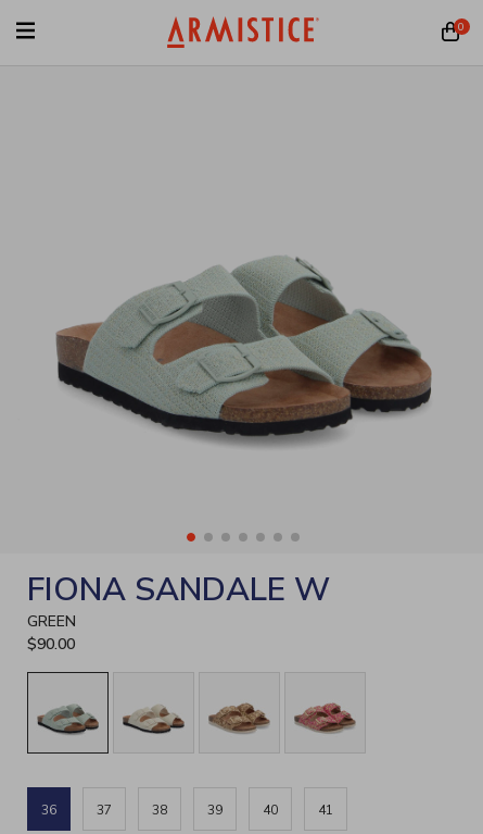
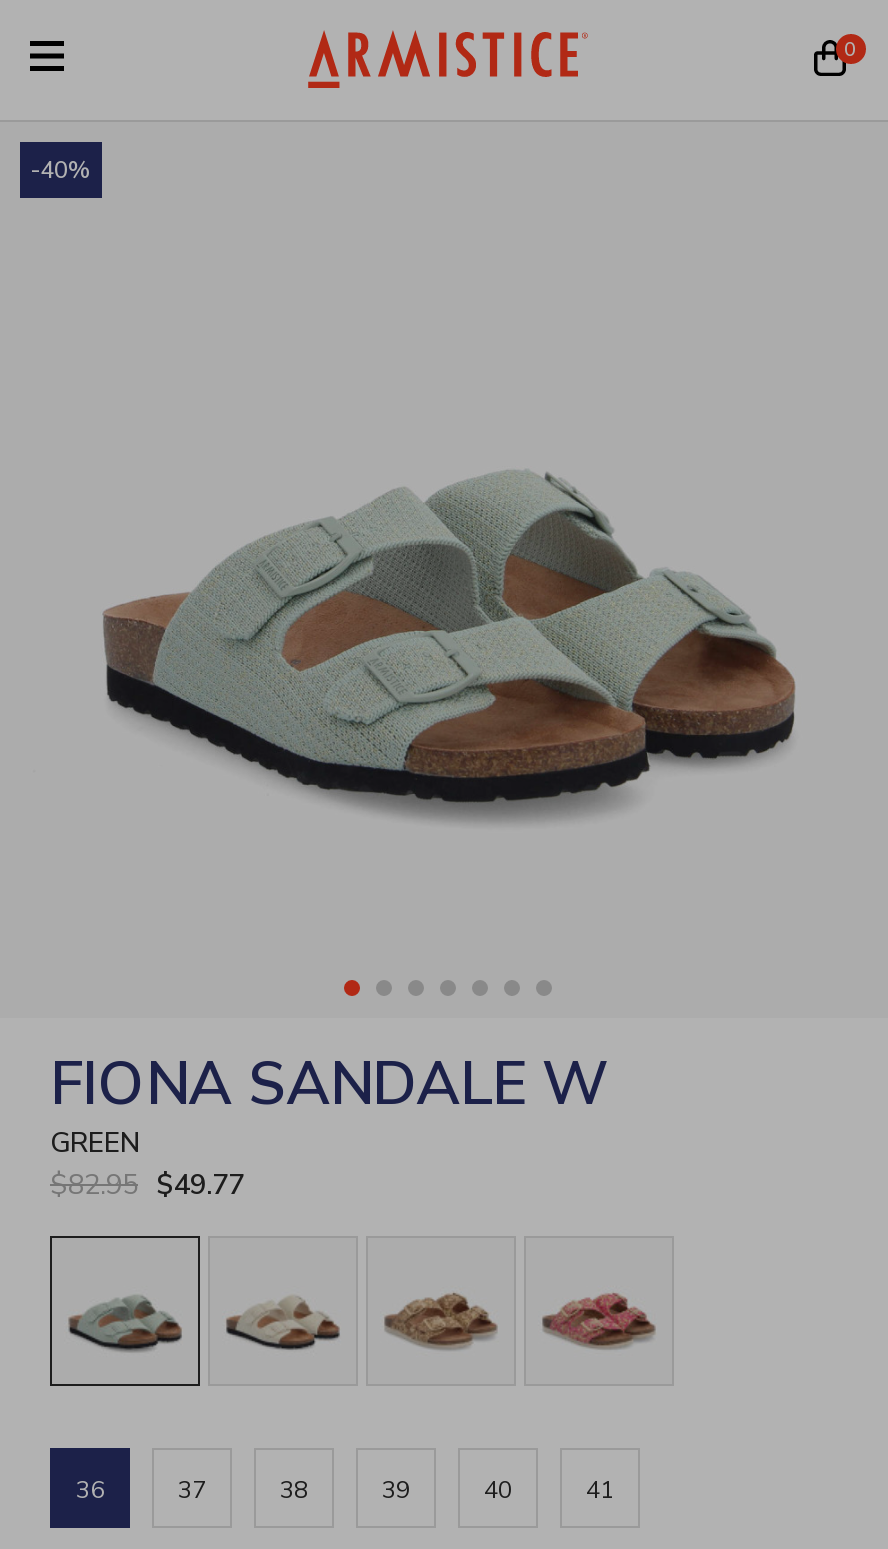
+ -40%

- $90.00
+ $82.95 $49.77
